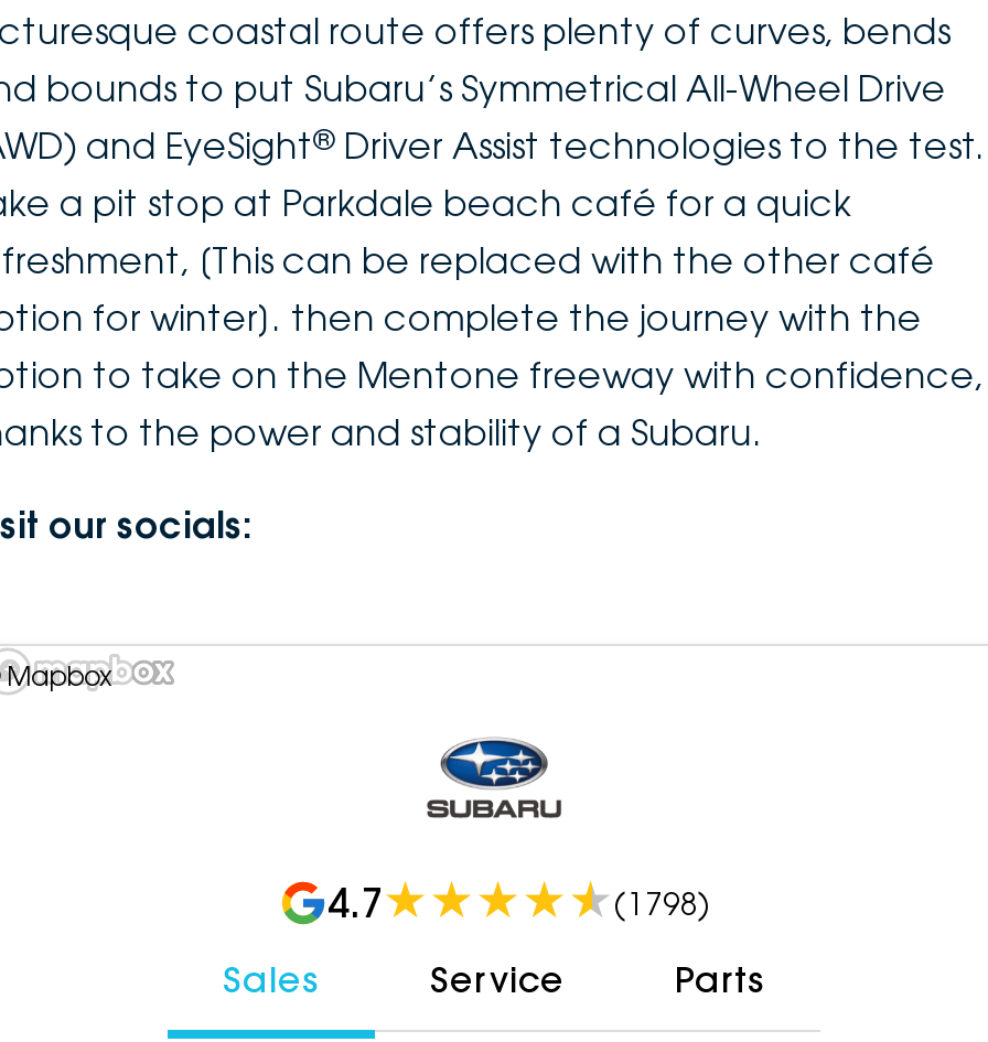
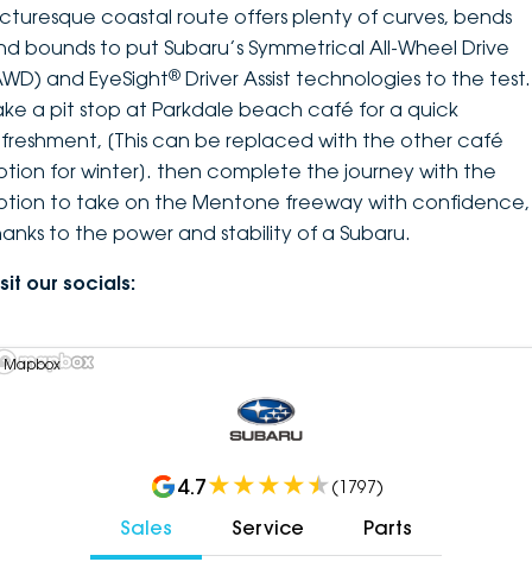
- (1798)
+ (1797)
